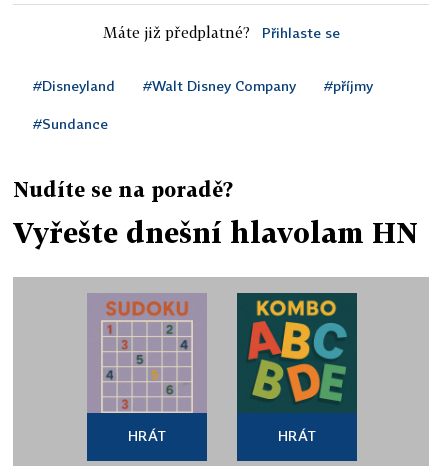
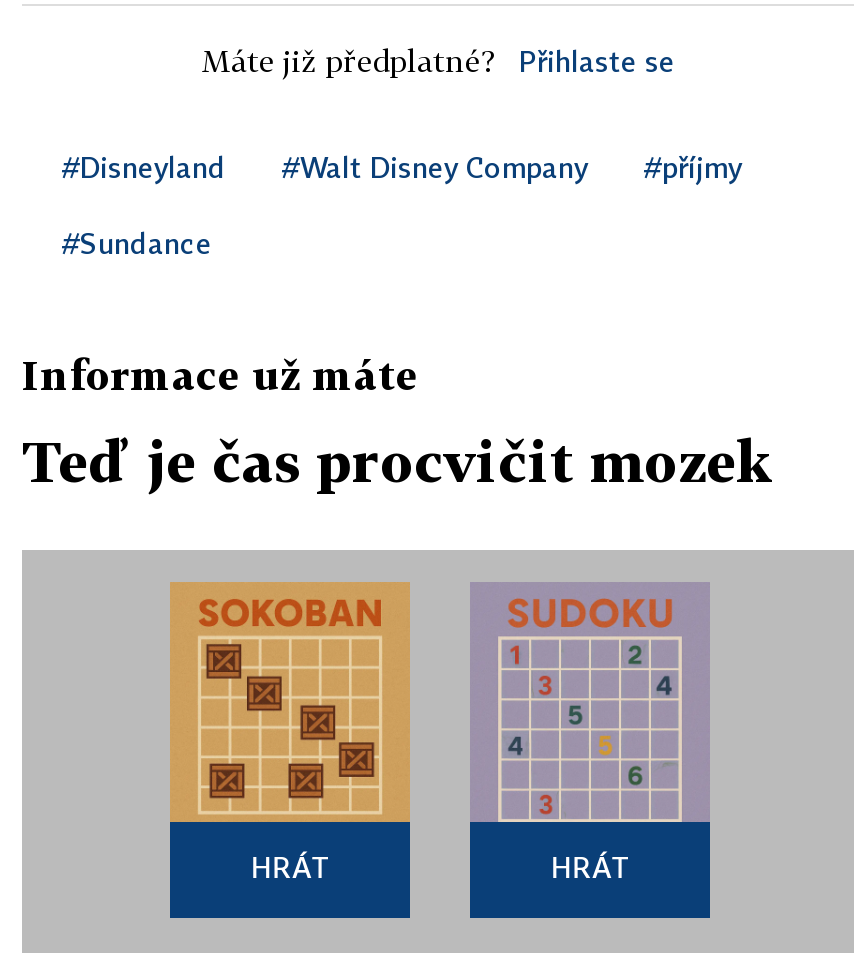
- Nudíte se na poradě?
+ Informace už máte

- Vyřešte dnešní hlavolam HN
+ Teď je čas procvičit mozek

- [image]
+ [image]

- [image]
+ [image]
